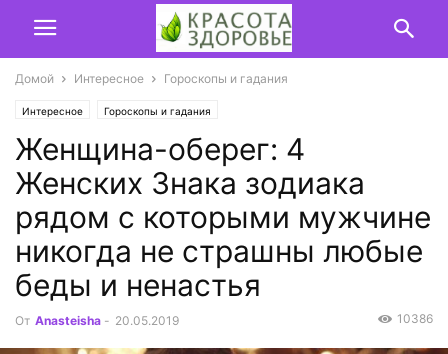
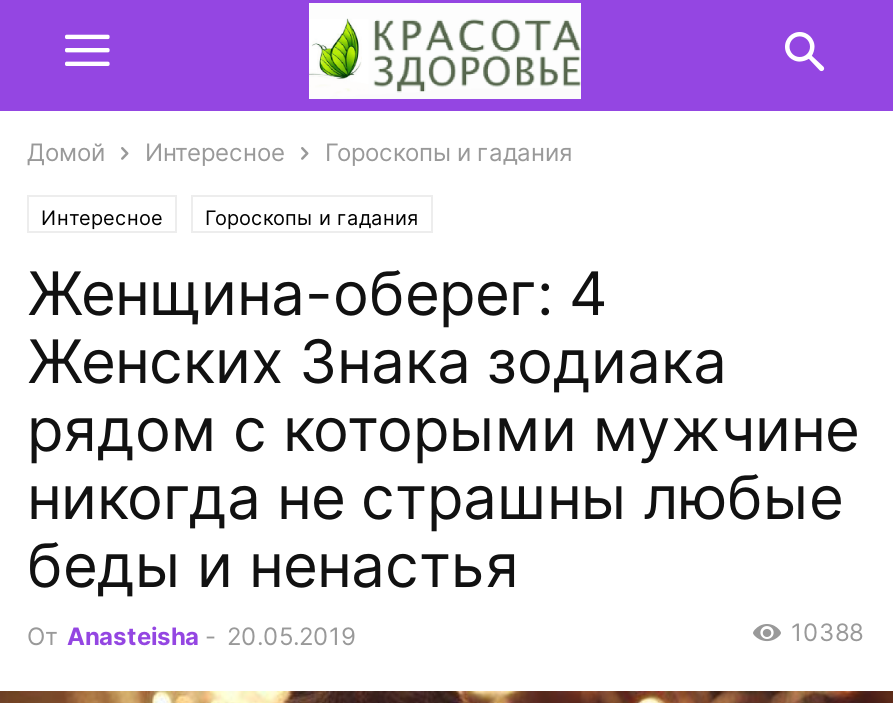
- 10386
+ 10388
